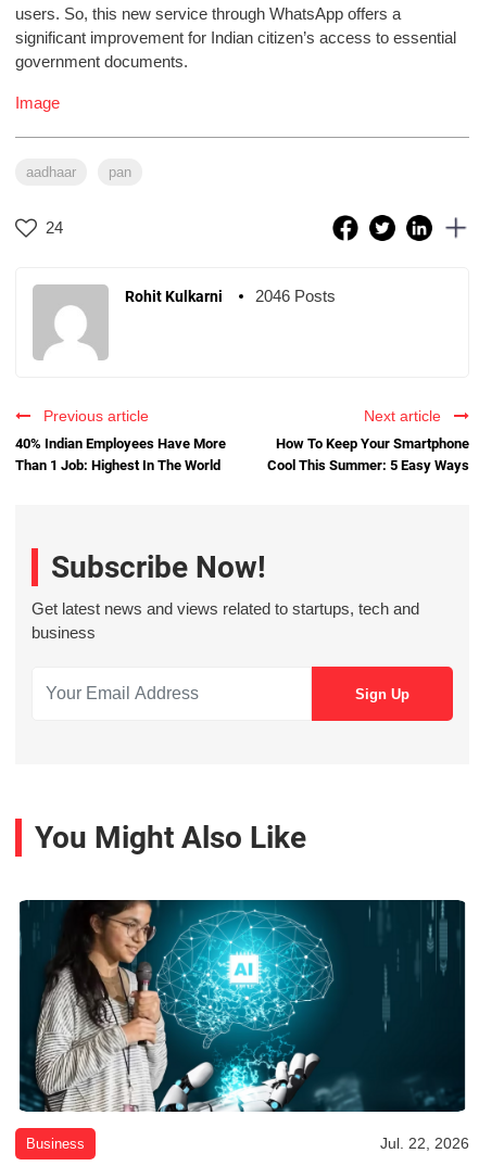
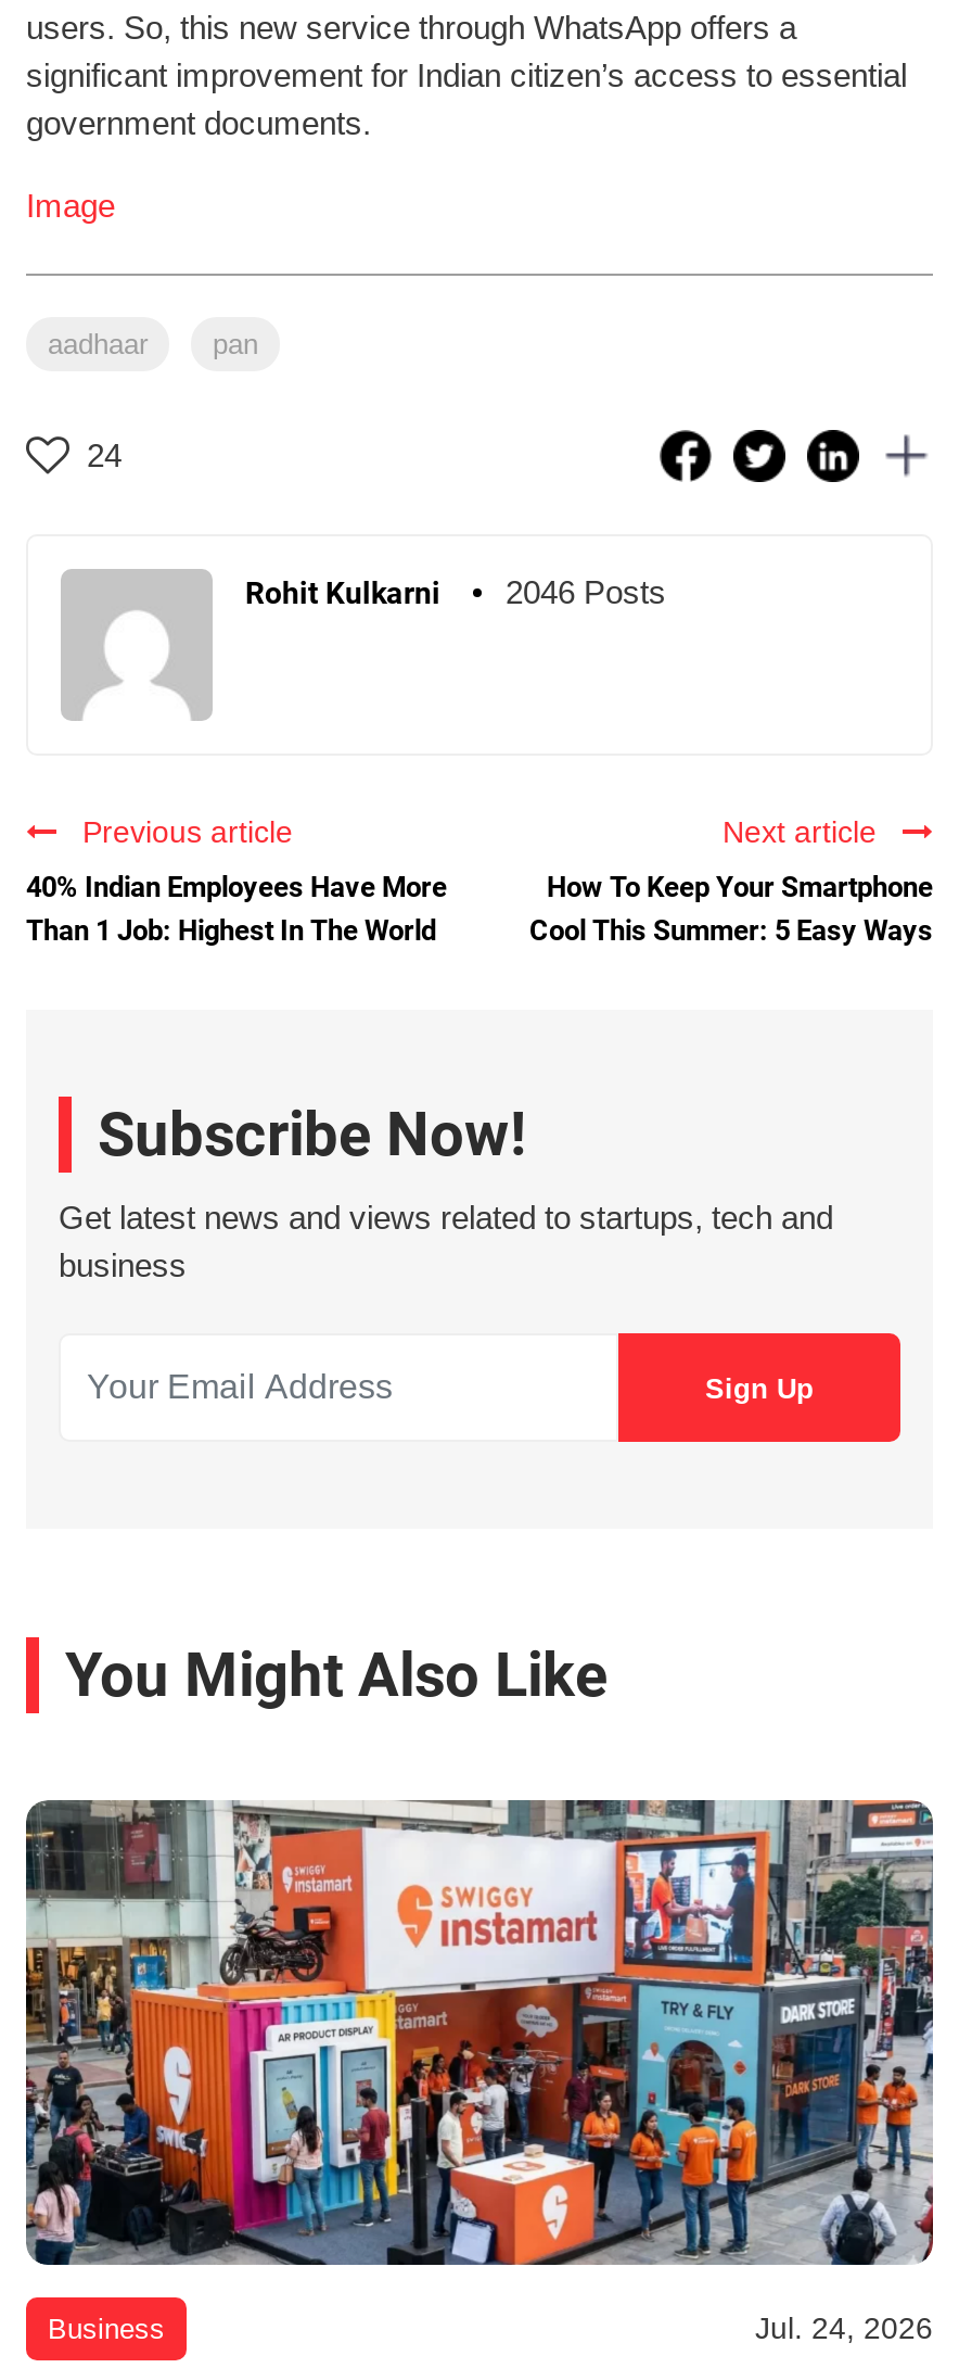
- [image]
- Jul. 22, 2026
+ [image]
+ Jul. 24, 2026
